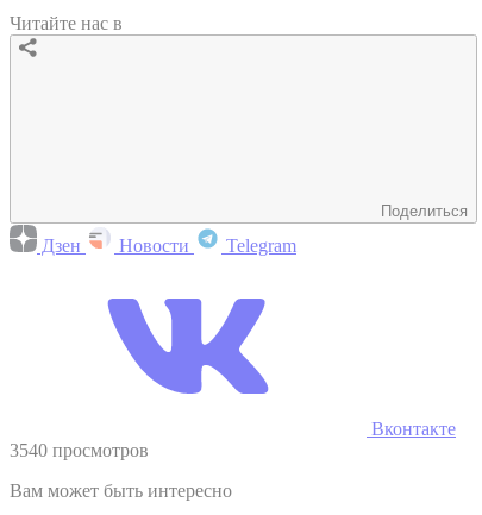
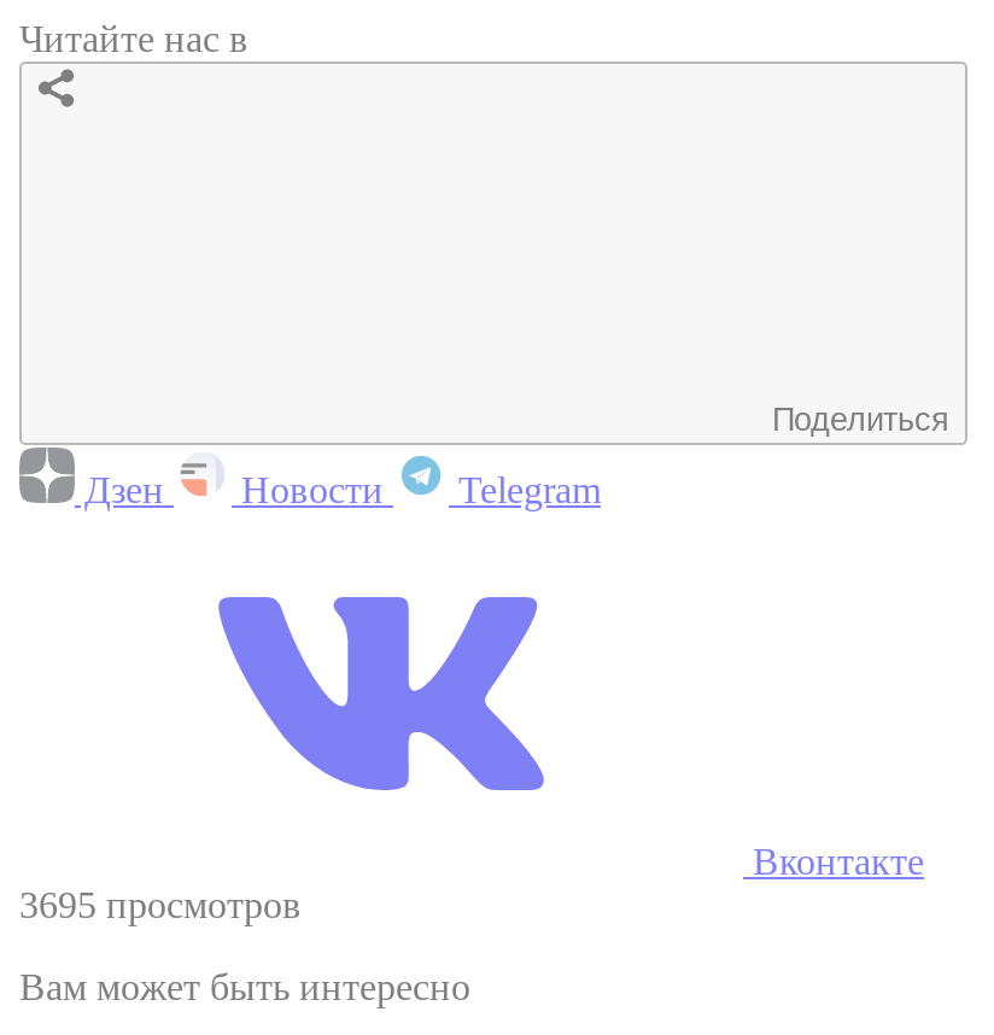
- 3540 просмотров
+ 3695 просмотров
